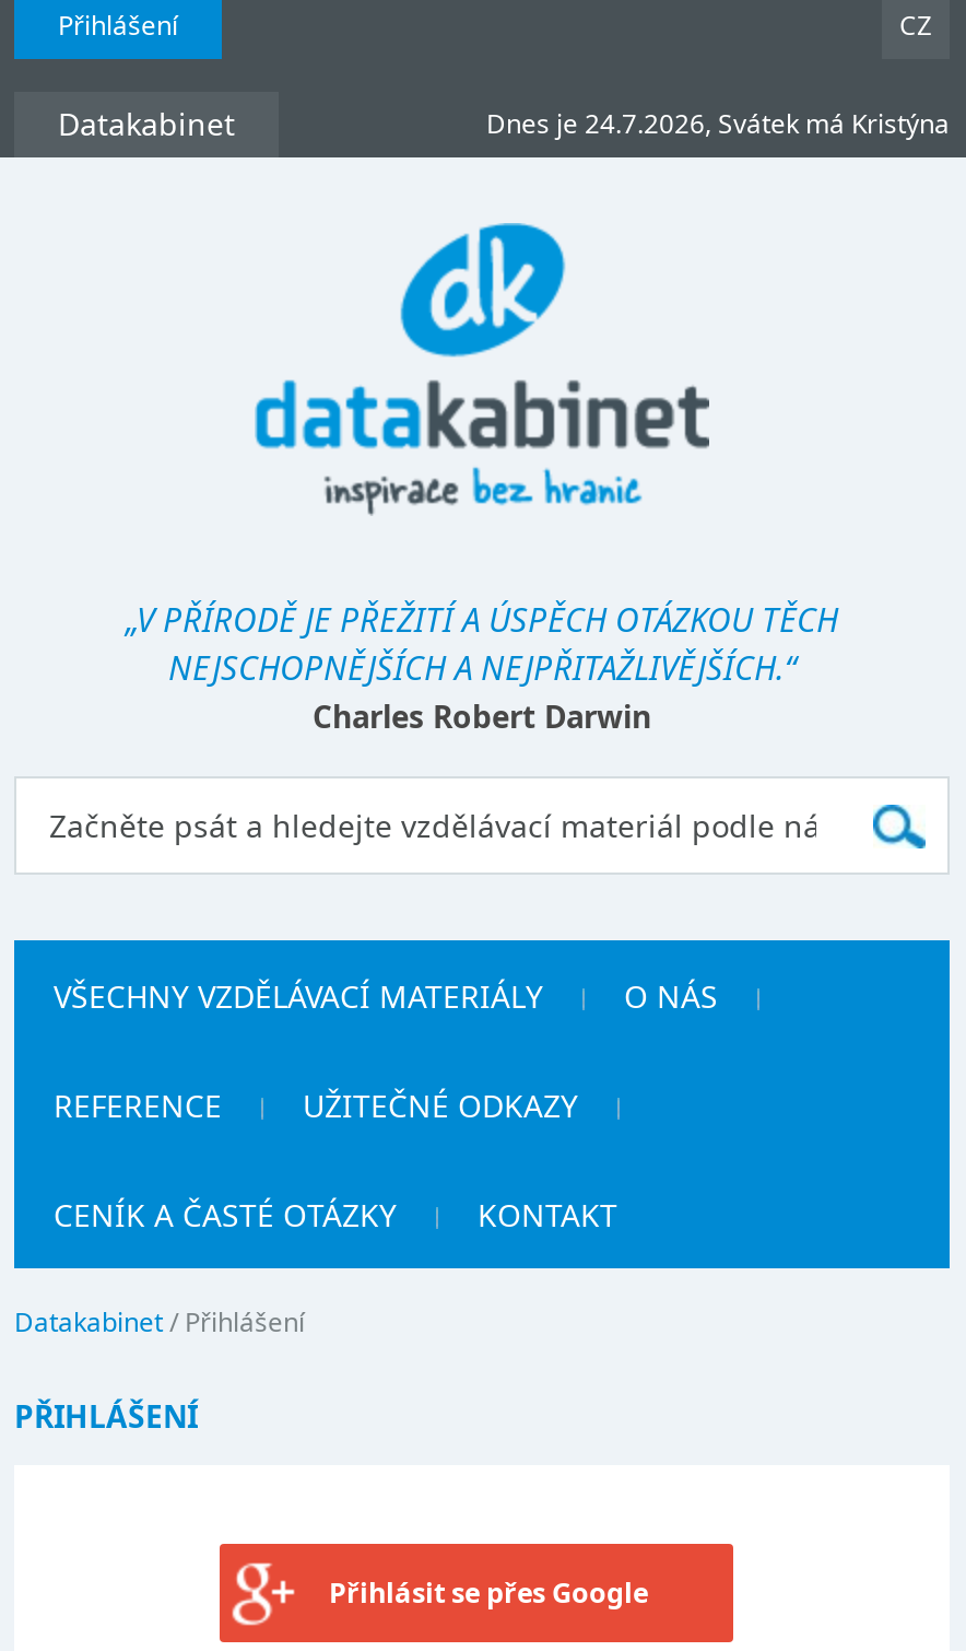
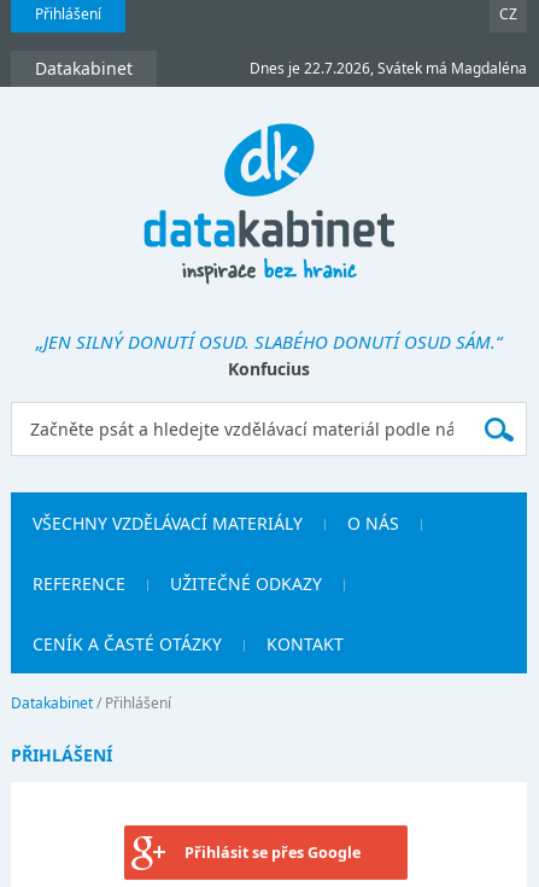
- Dnes je 24.7.2026, Svátek má Kristýna
+ Dnes je 22.7.2026, Svátek má Magdaléna

- „V PŘÍRODĚ JE PŘEŽITÍ A ÚSPĚCH OTÁZKOU TĚCH
- NEJSCHOPNĚJŠÍCH A NEJPŘITAŽLIVĚJŠÍCH.“
- Charles Robert Darwin
+ „JEN SILNÝ DONUTÍ OSUD. SLABÉHO DONUTÍ OSUD SÁM.“
+ Konfucius
